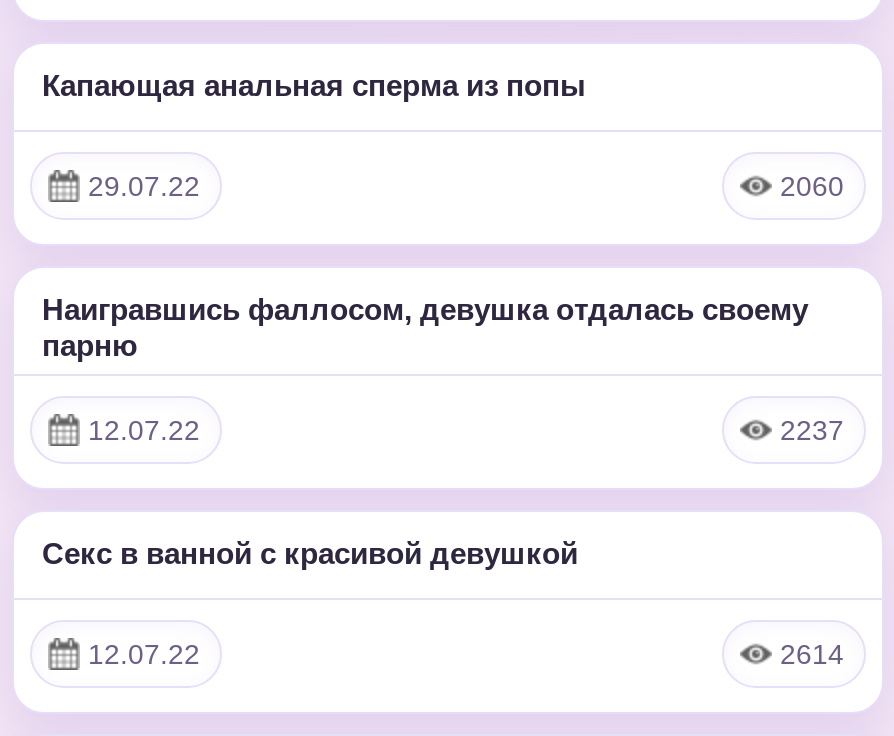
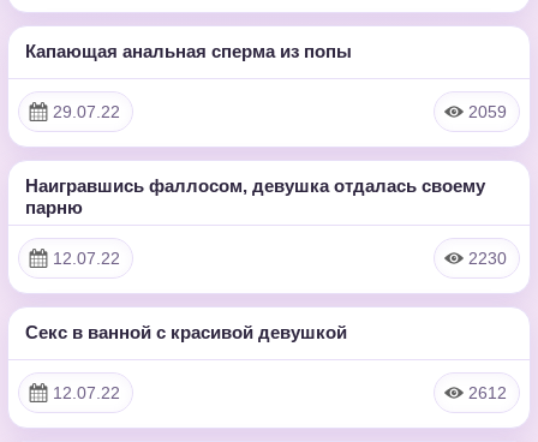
- 2060
+ 2059

- 2237
+ 2230

- 2614
+ 2612
